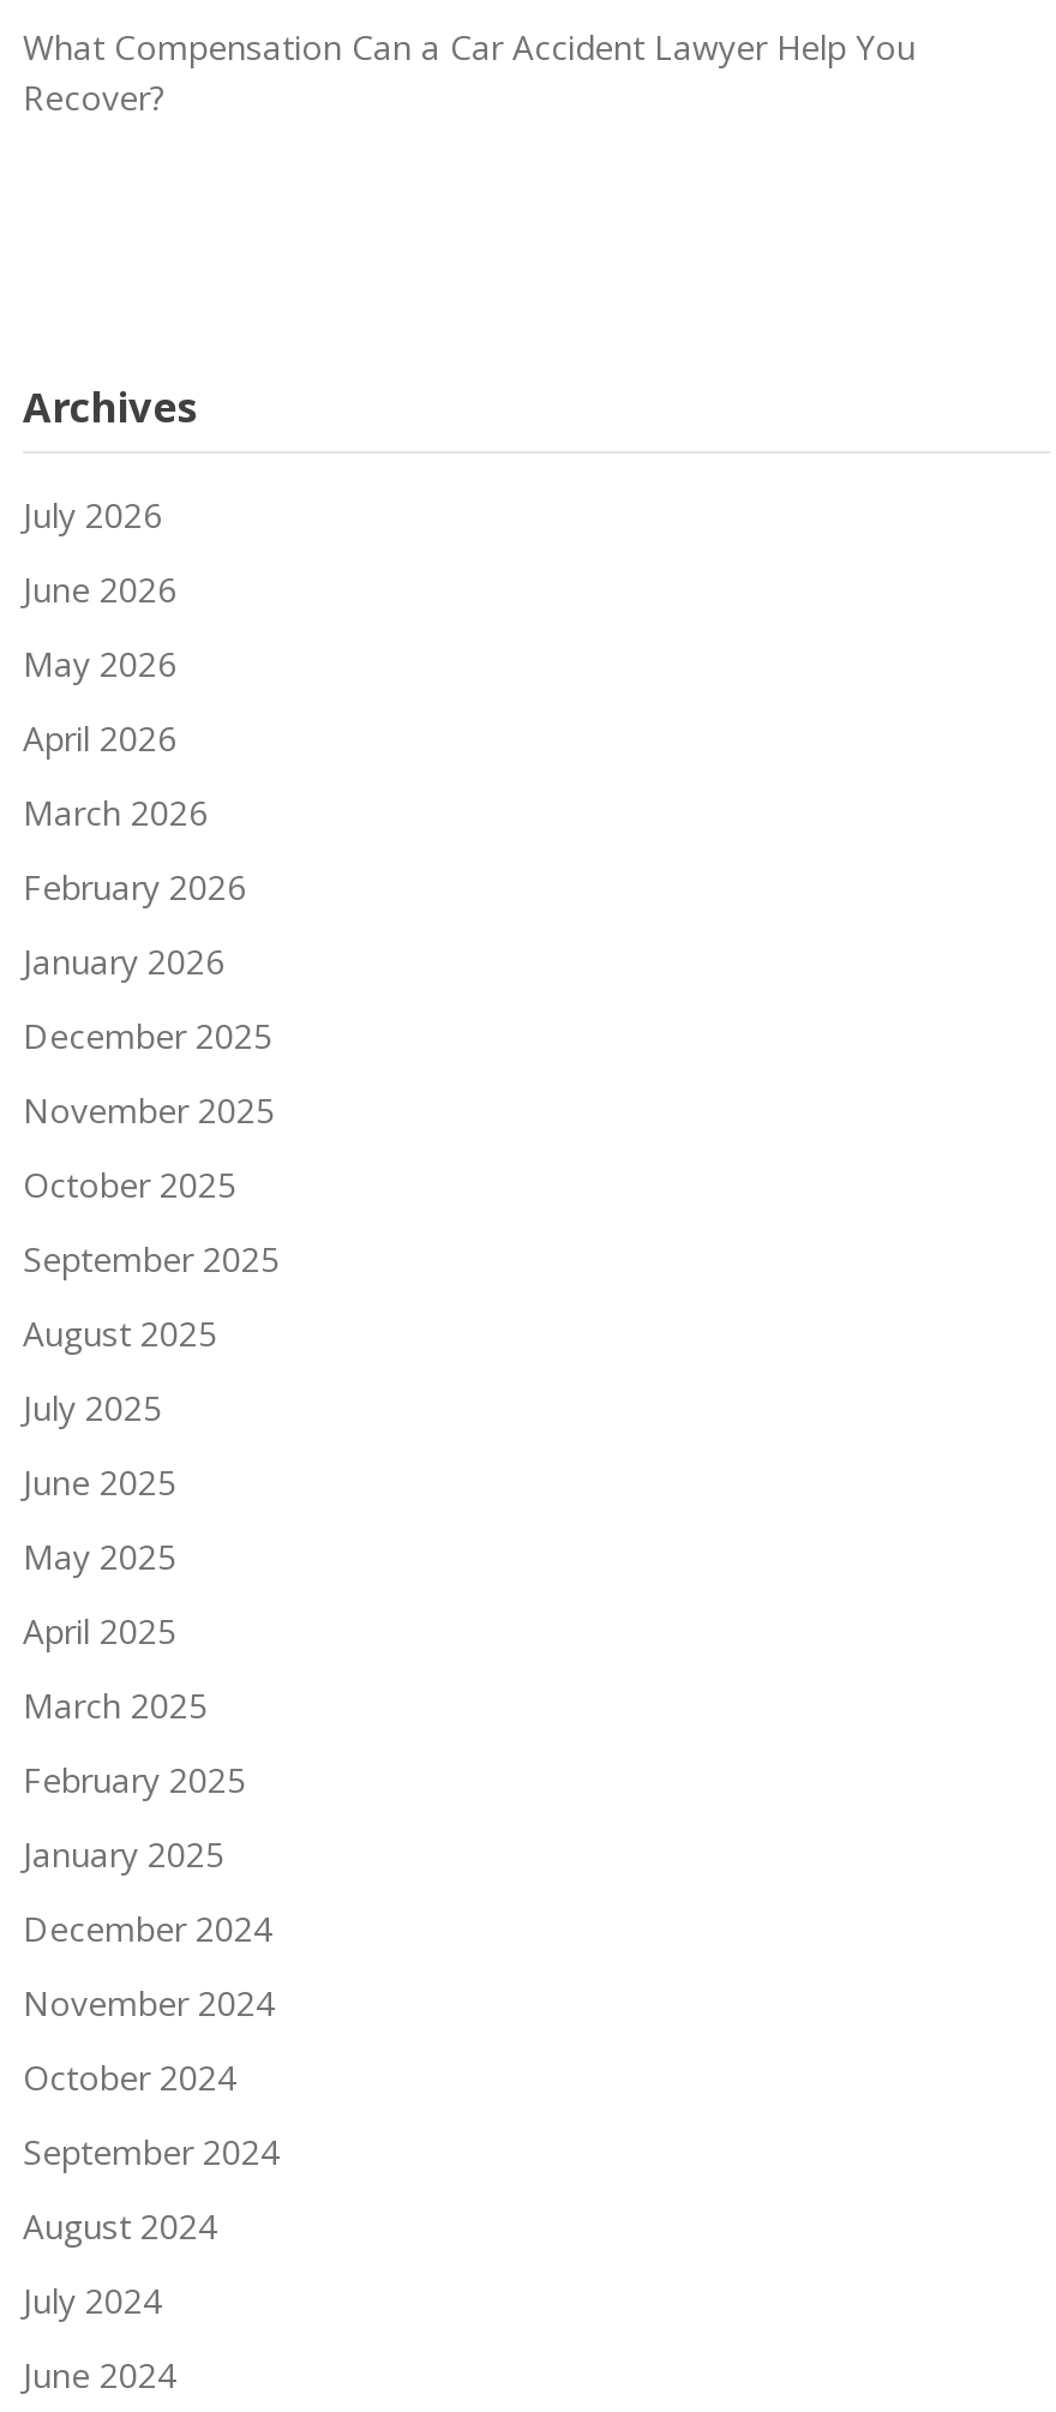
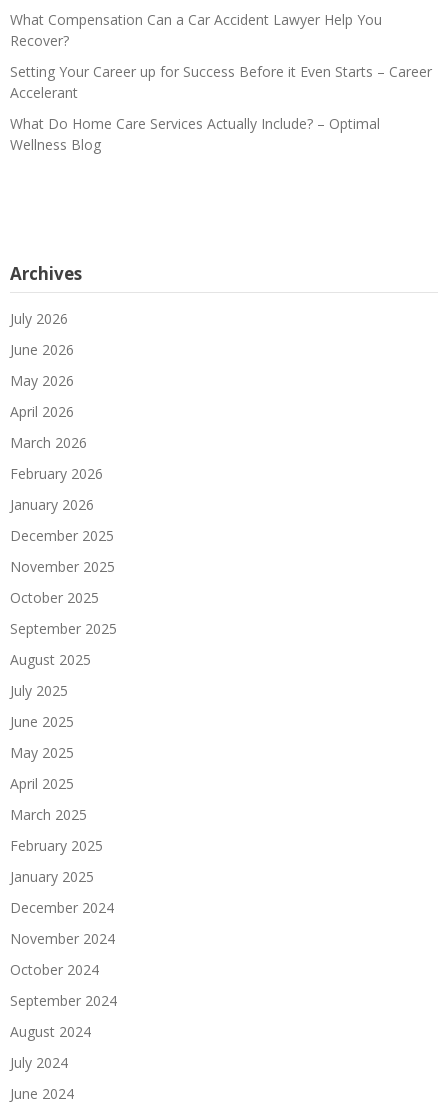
+ Setting Your Career up for Success Before it Even Starts – Career
+ Accelerant
+ What Do Home Care Services Actually Include? – Optimal
+ Wellness Blog
